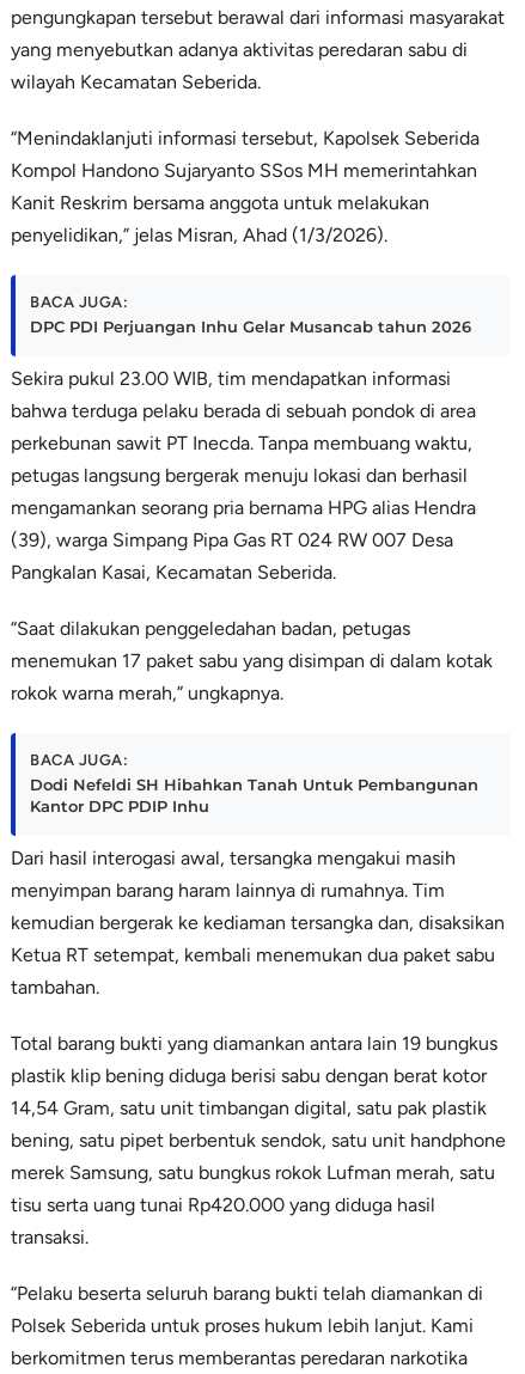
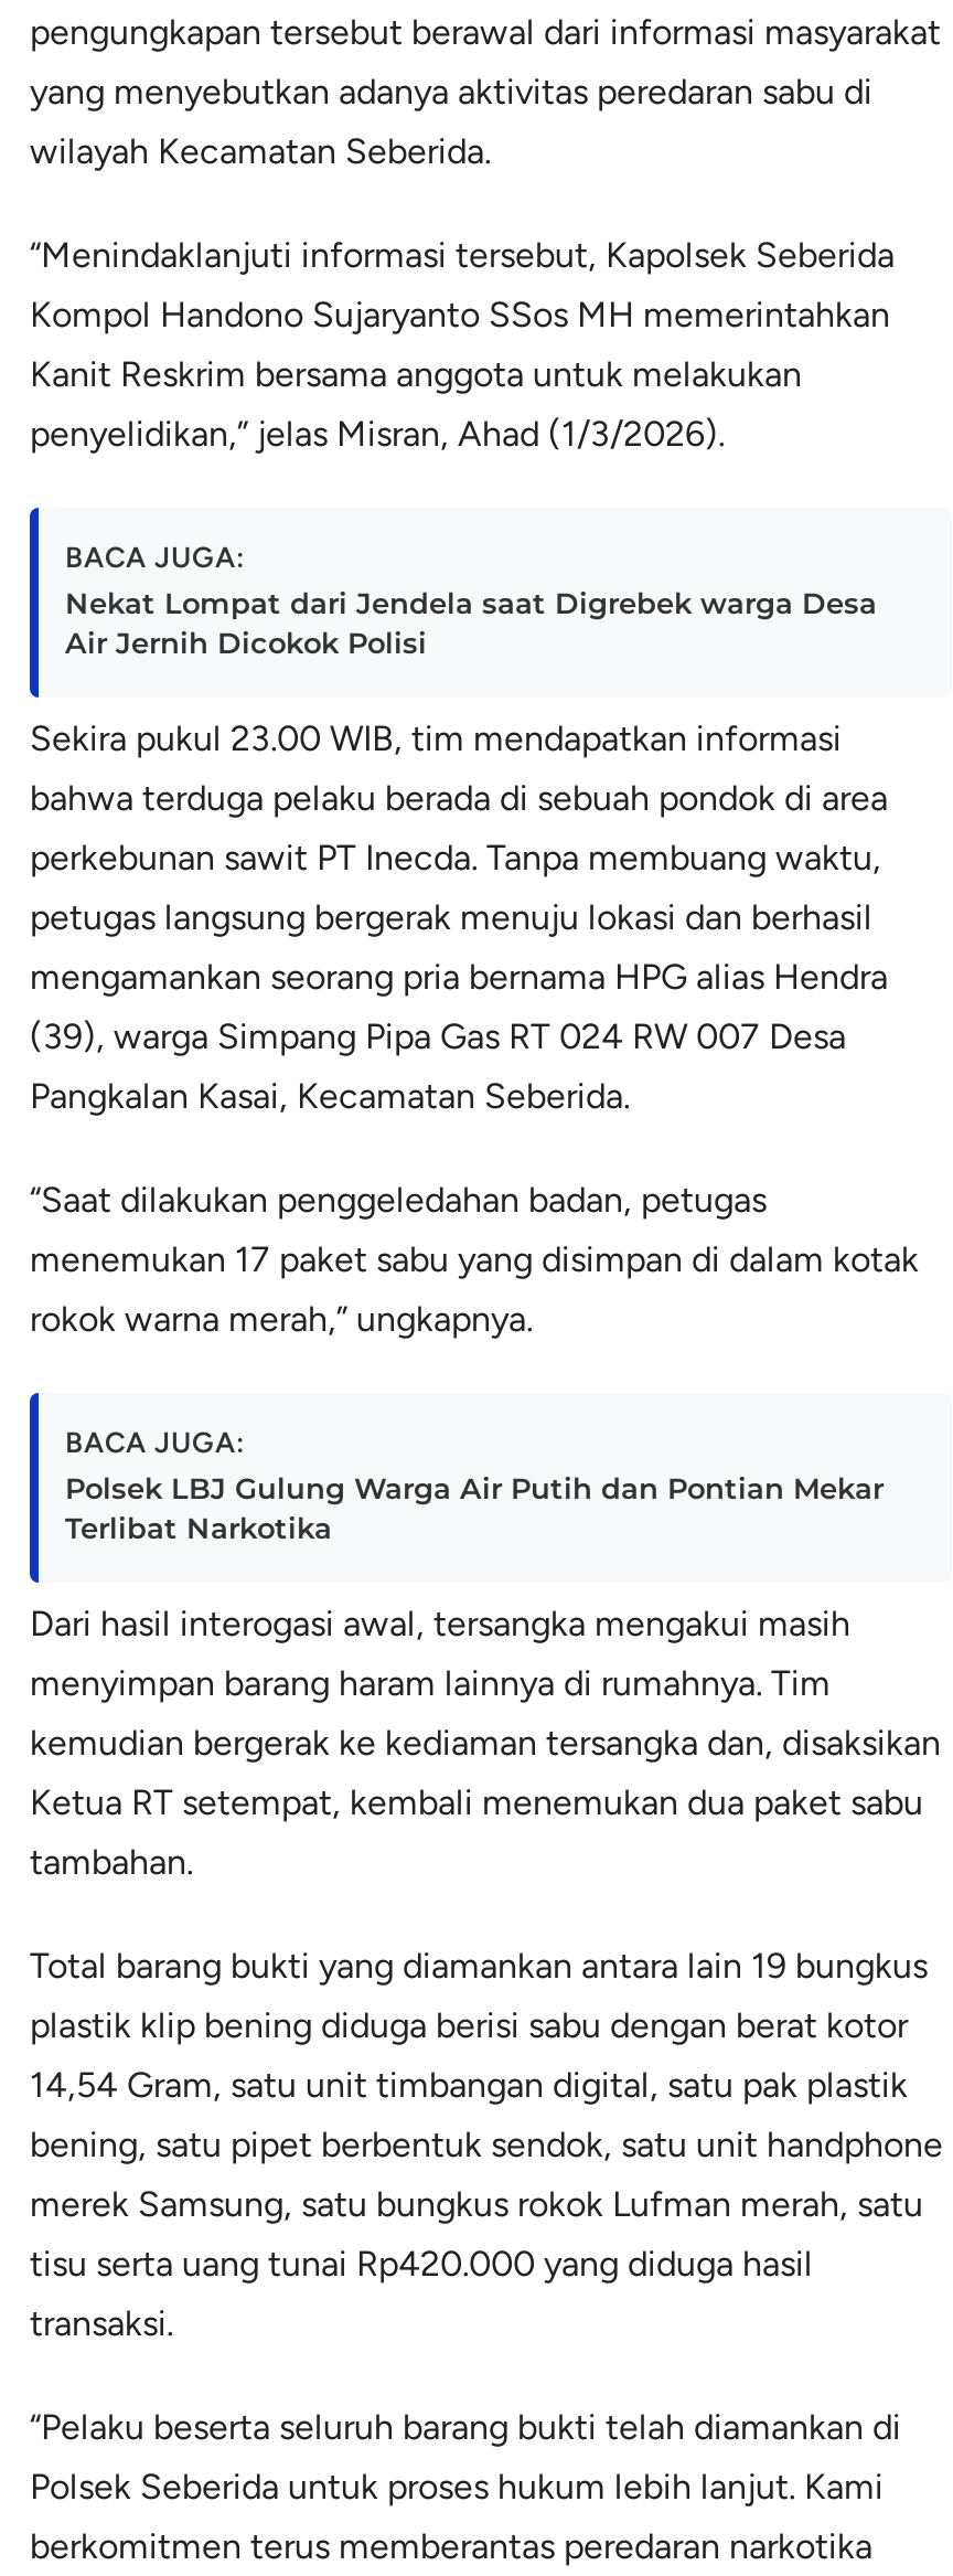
- DPC PDI Perjuangan Inhu Gelar Musancab tahun 2026
+ Nekat Lompat dari Jendela saat Digrebek warga Desa
+ Air Jernih Dicokok Polisi

- Dodi Nefeldi SH Hibahkan Tanah Untuk Pembangunan
- Kantor DPC PDIP Inhu
+ Polsek LBJ Gulung Warga Air Putih dan Pontian Mekar
+ Terlibat Narkotika
